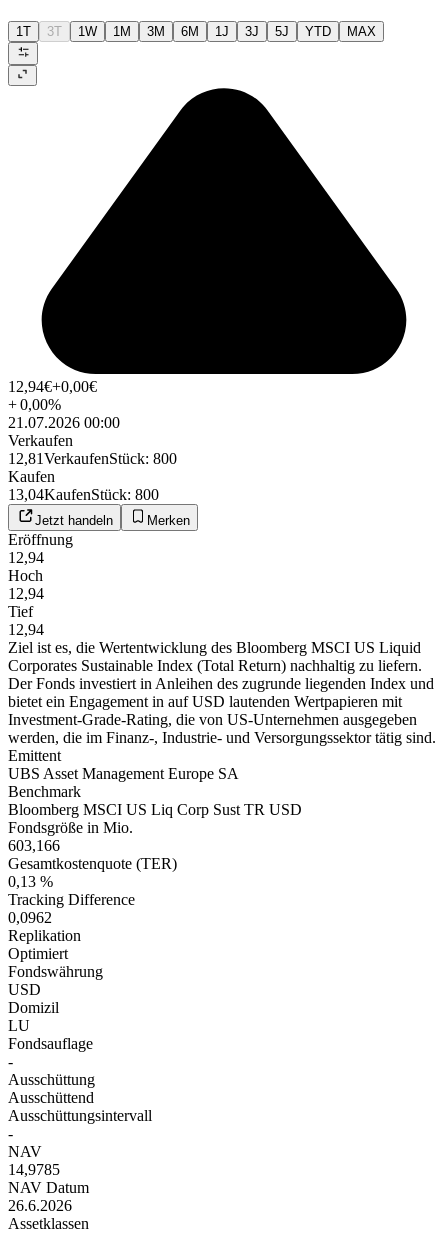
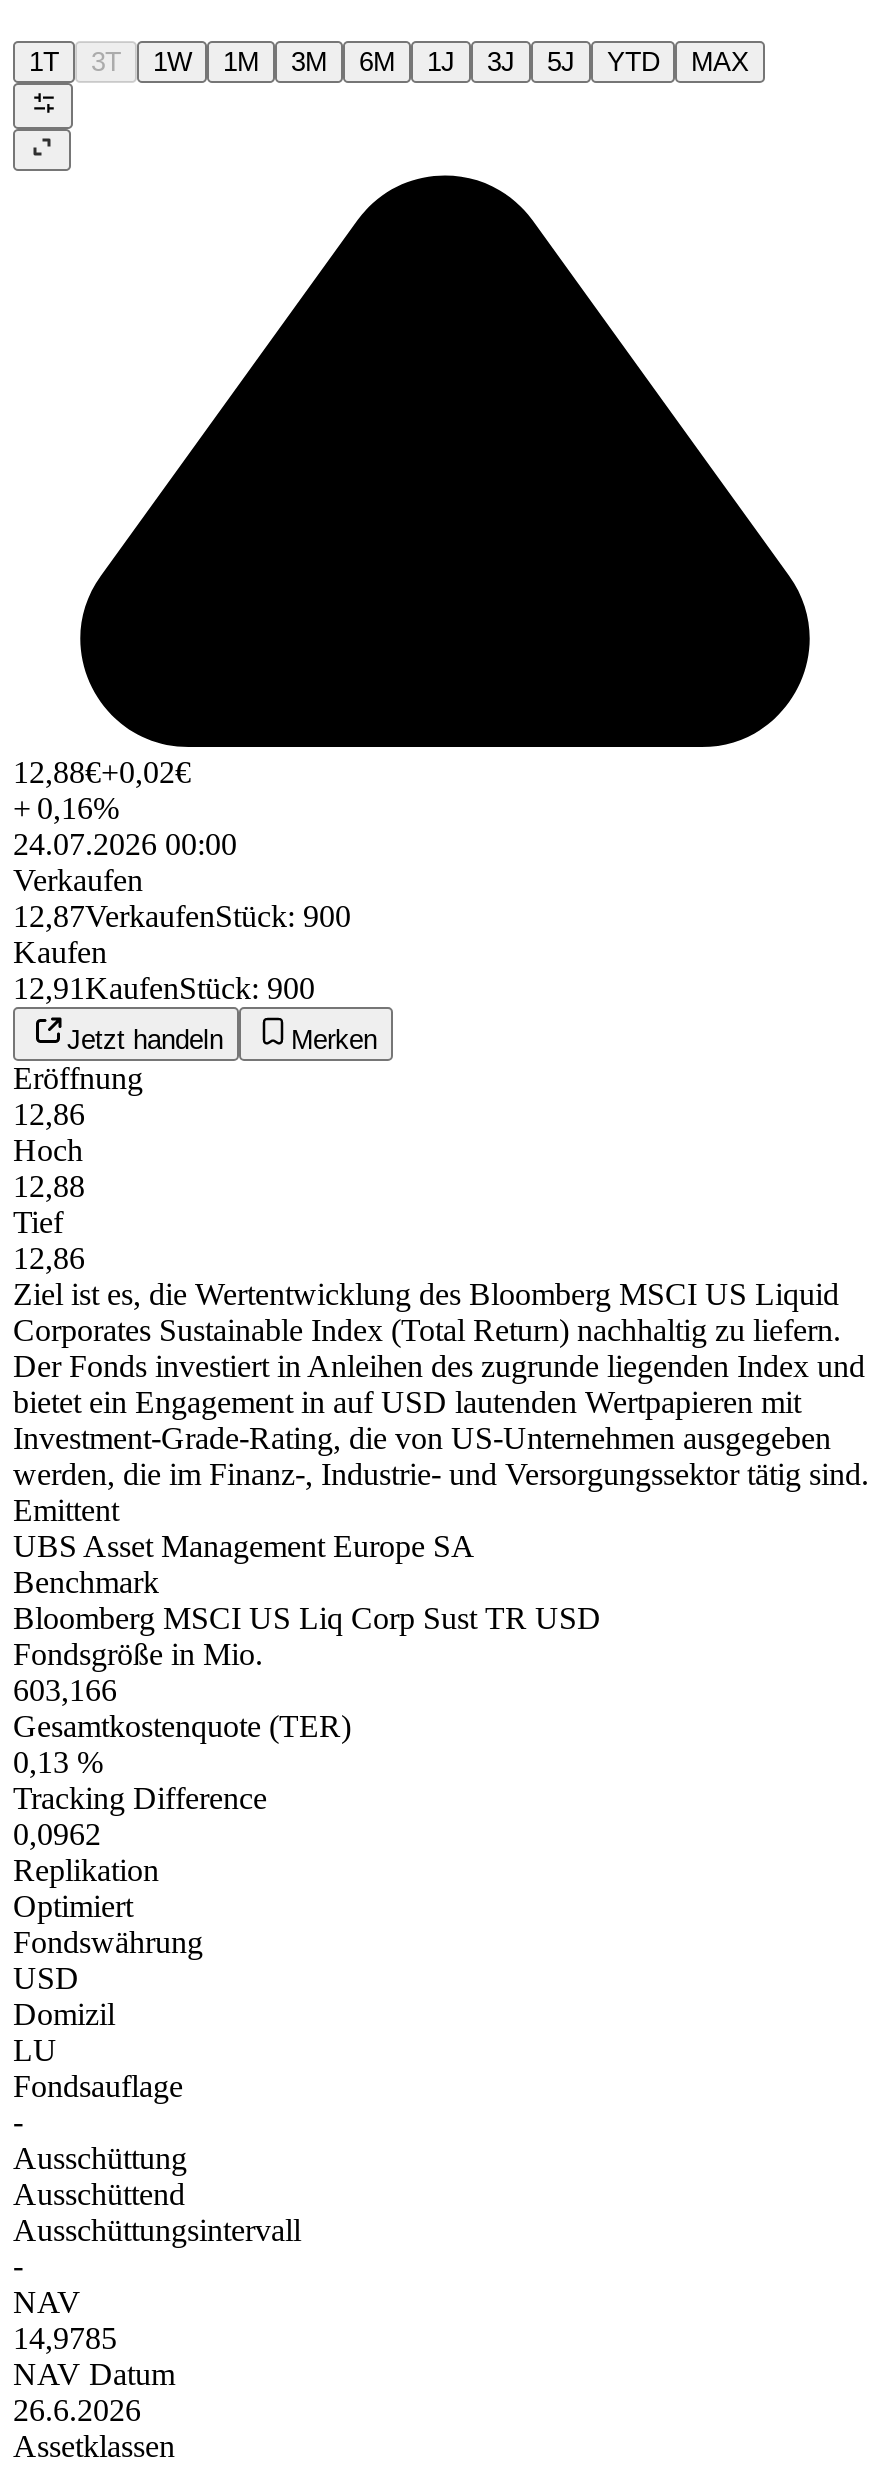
- 12,94€+0,00€
+ 12,88€+0,02€

- + 0,00%
+ + 0,16%

- 21.07.2026 00:00
+ 24.07.2026 00:00

- 12,81VerkaufenStück: 800
+ 12,87VerkaufenStück: 900

- 13,04 KaufenStück: 800
+ 12,91 KaufenStück: 900

- 12,94
+ 12,86

- 12,94
+ 12,88

- 12,94
+ 12,86
